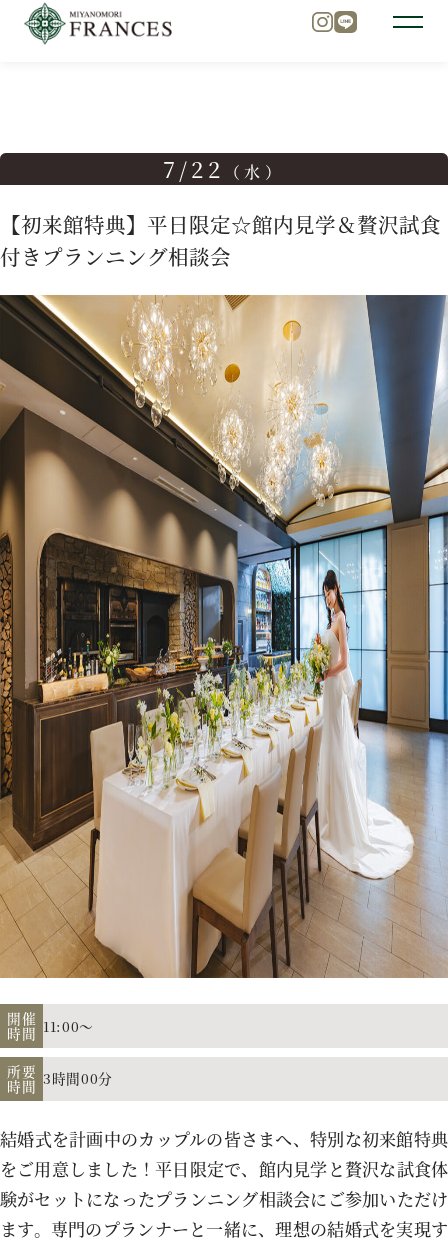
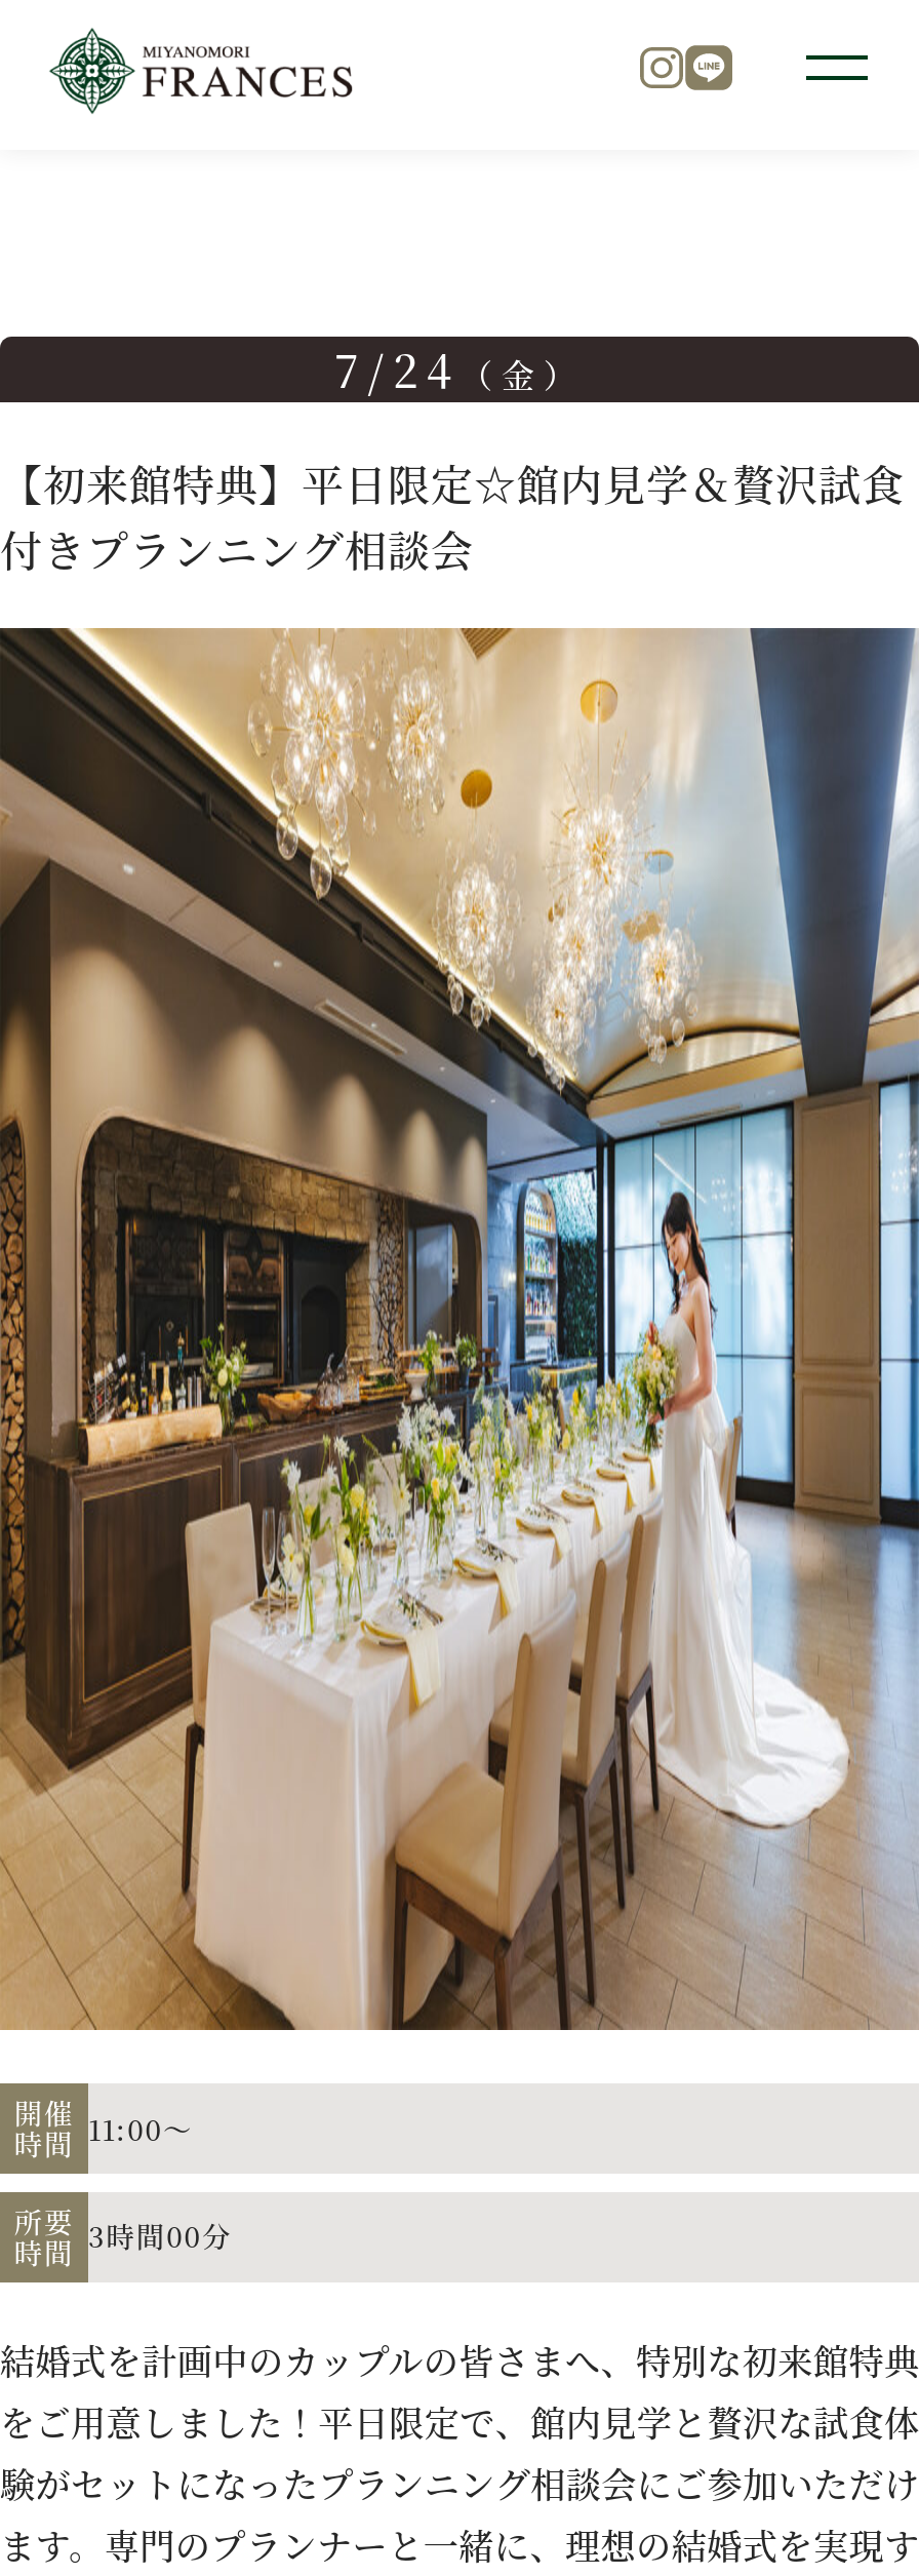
- 7/22（水）
+ 7/24（金）
